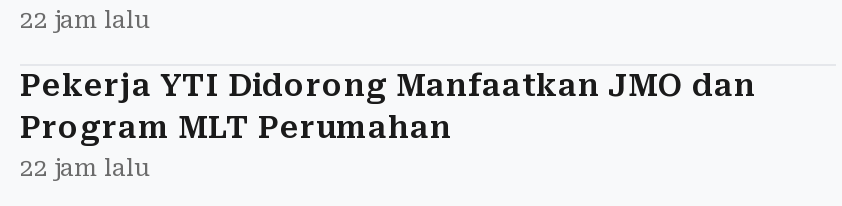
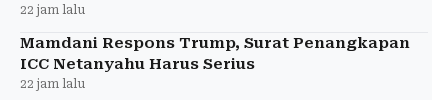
- Pekerja YTI Didorong Manfaatkan JMO dan
- Program MLT Perumahan
+ Mamdani Respons Trump, Surat Penangkapan
+ ICC Netanyahu Harus Serius
